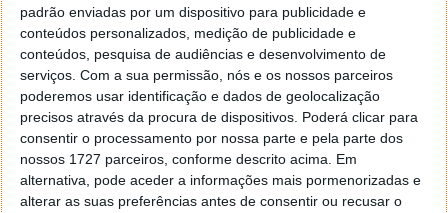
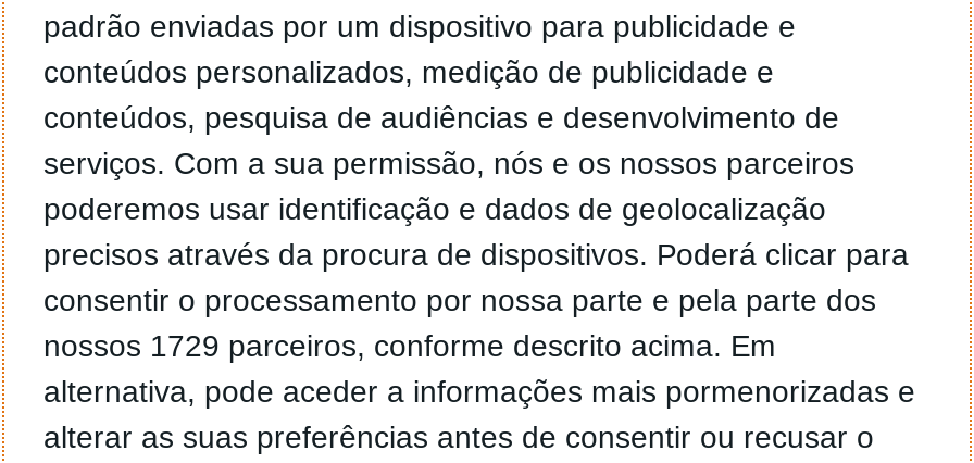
- nossos 1727 parceiros, conforme descrito acima. Em
+ nossos 1729 parceiros, conforme descrito acima. Em
